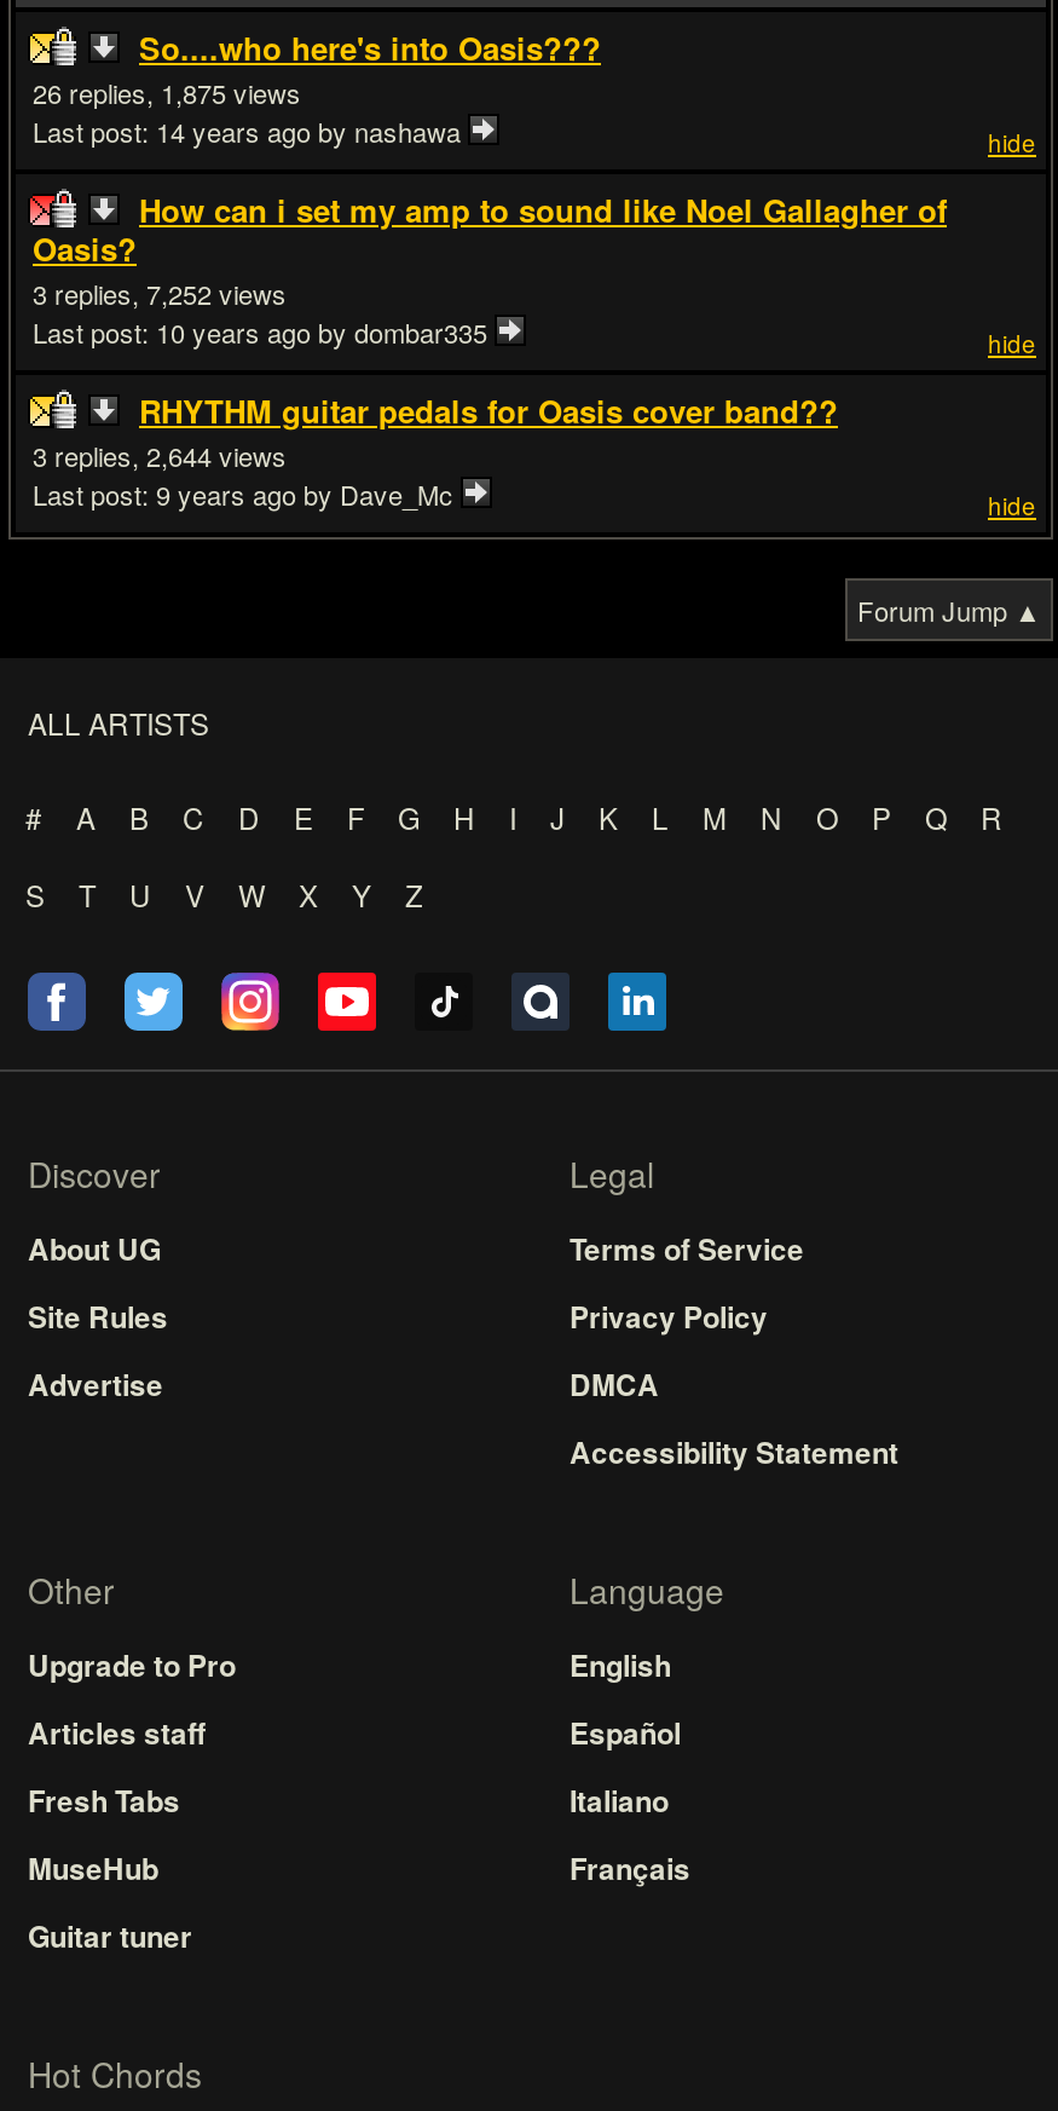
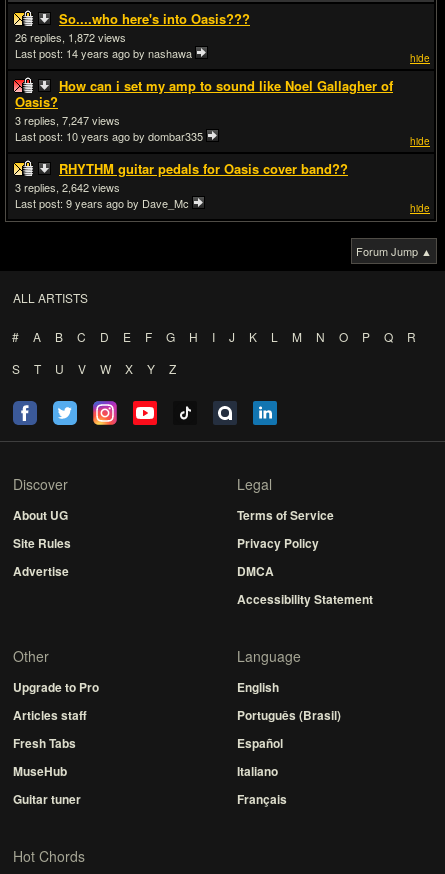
- 1,875
+ 1,872

- 7,252
+ 7,247

- 2,644
+ 2,642

moved down: Español | Italiano | Français

+ Português (Brasil)
